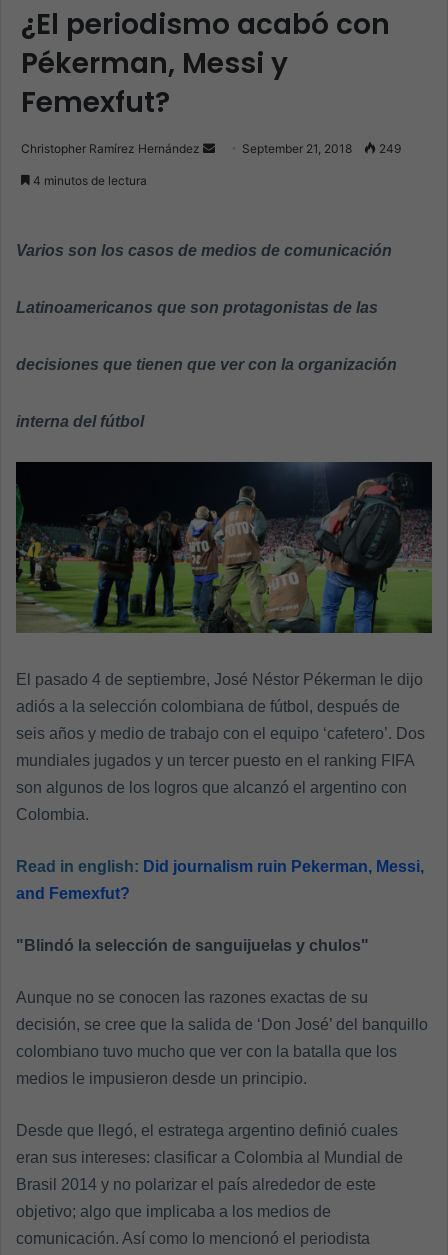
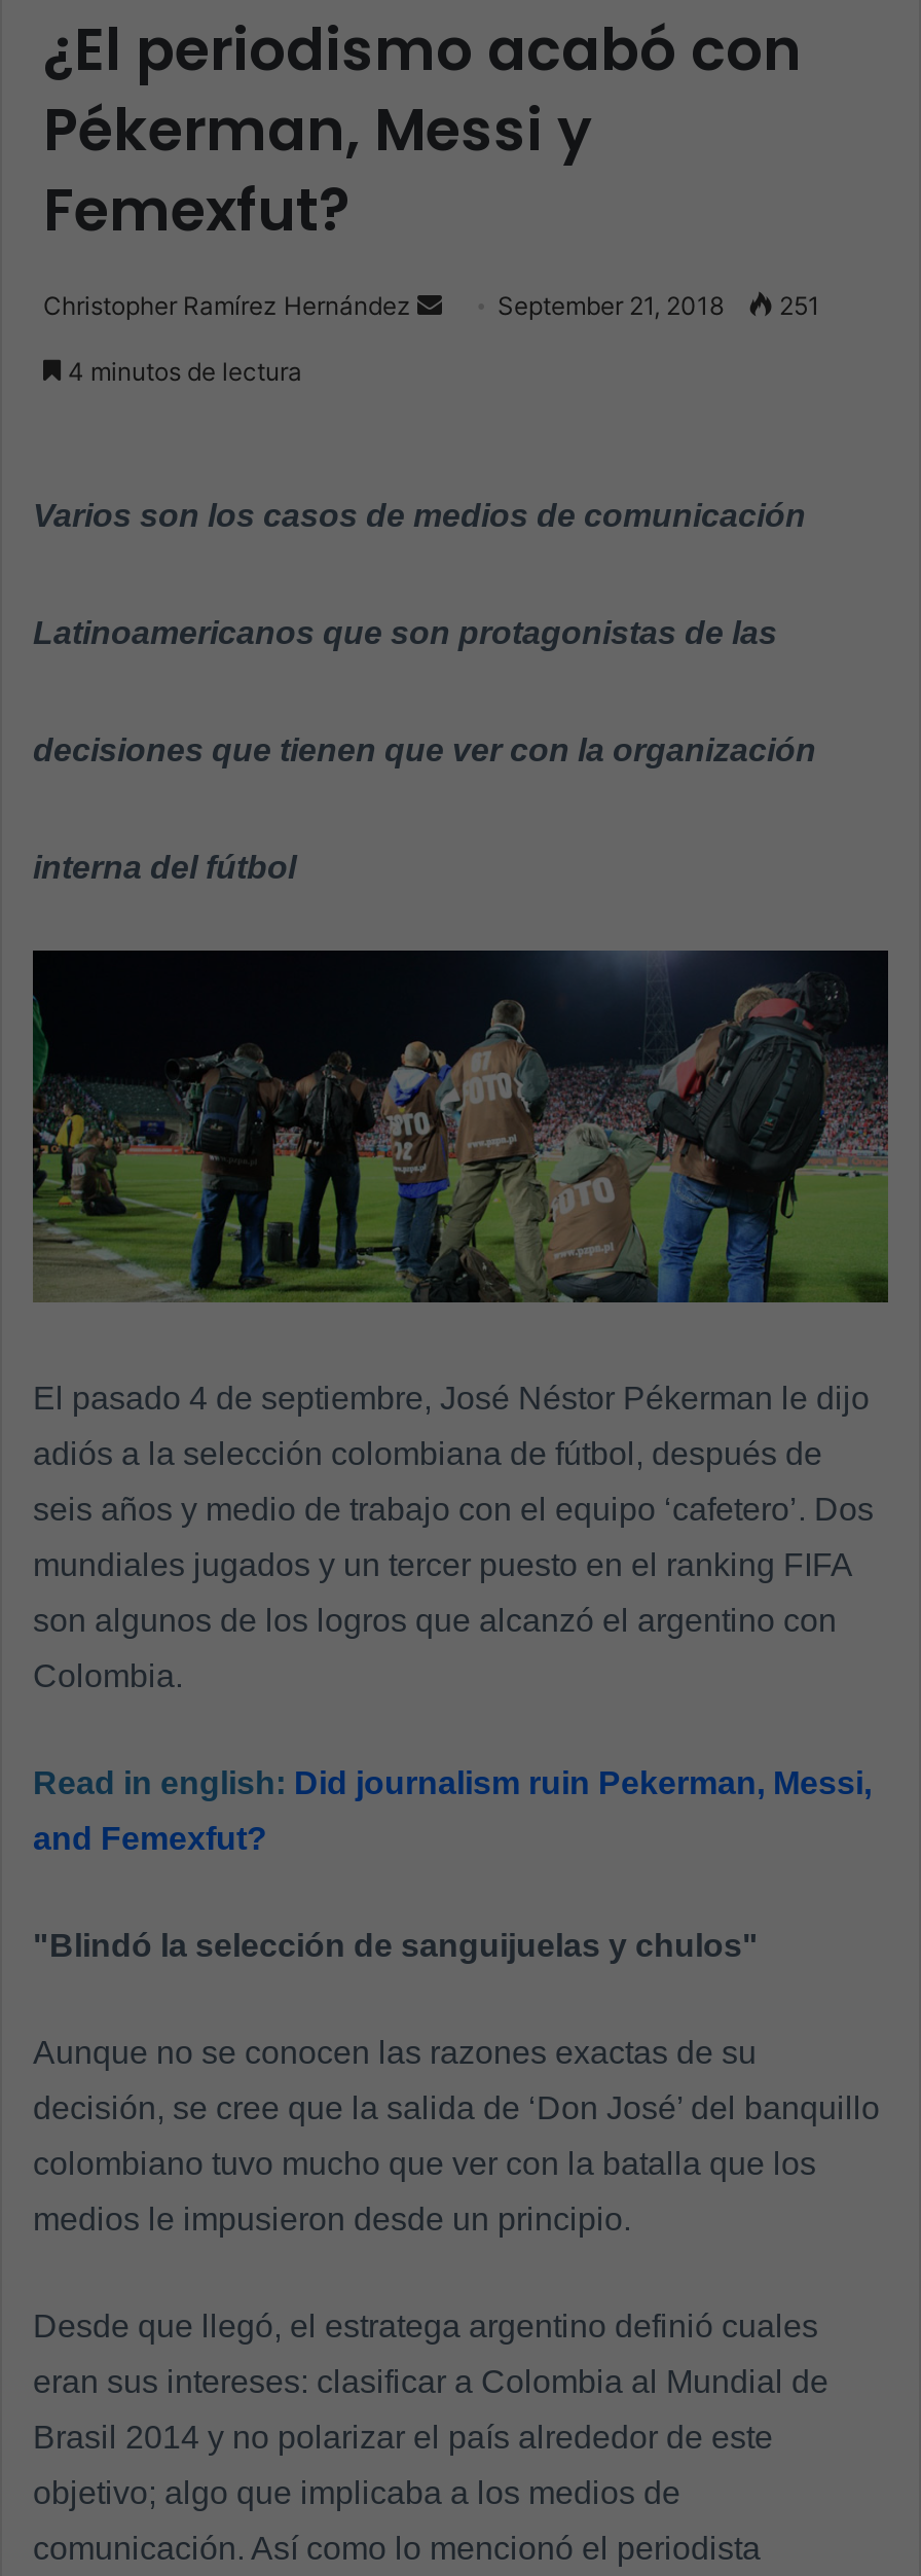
- 249
+ 251
